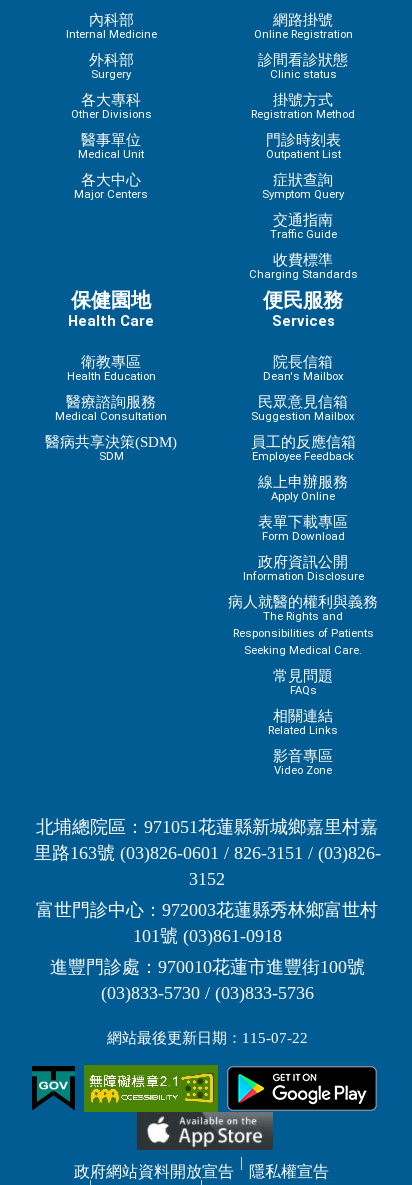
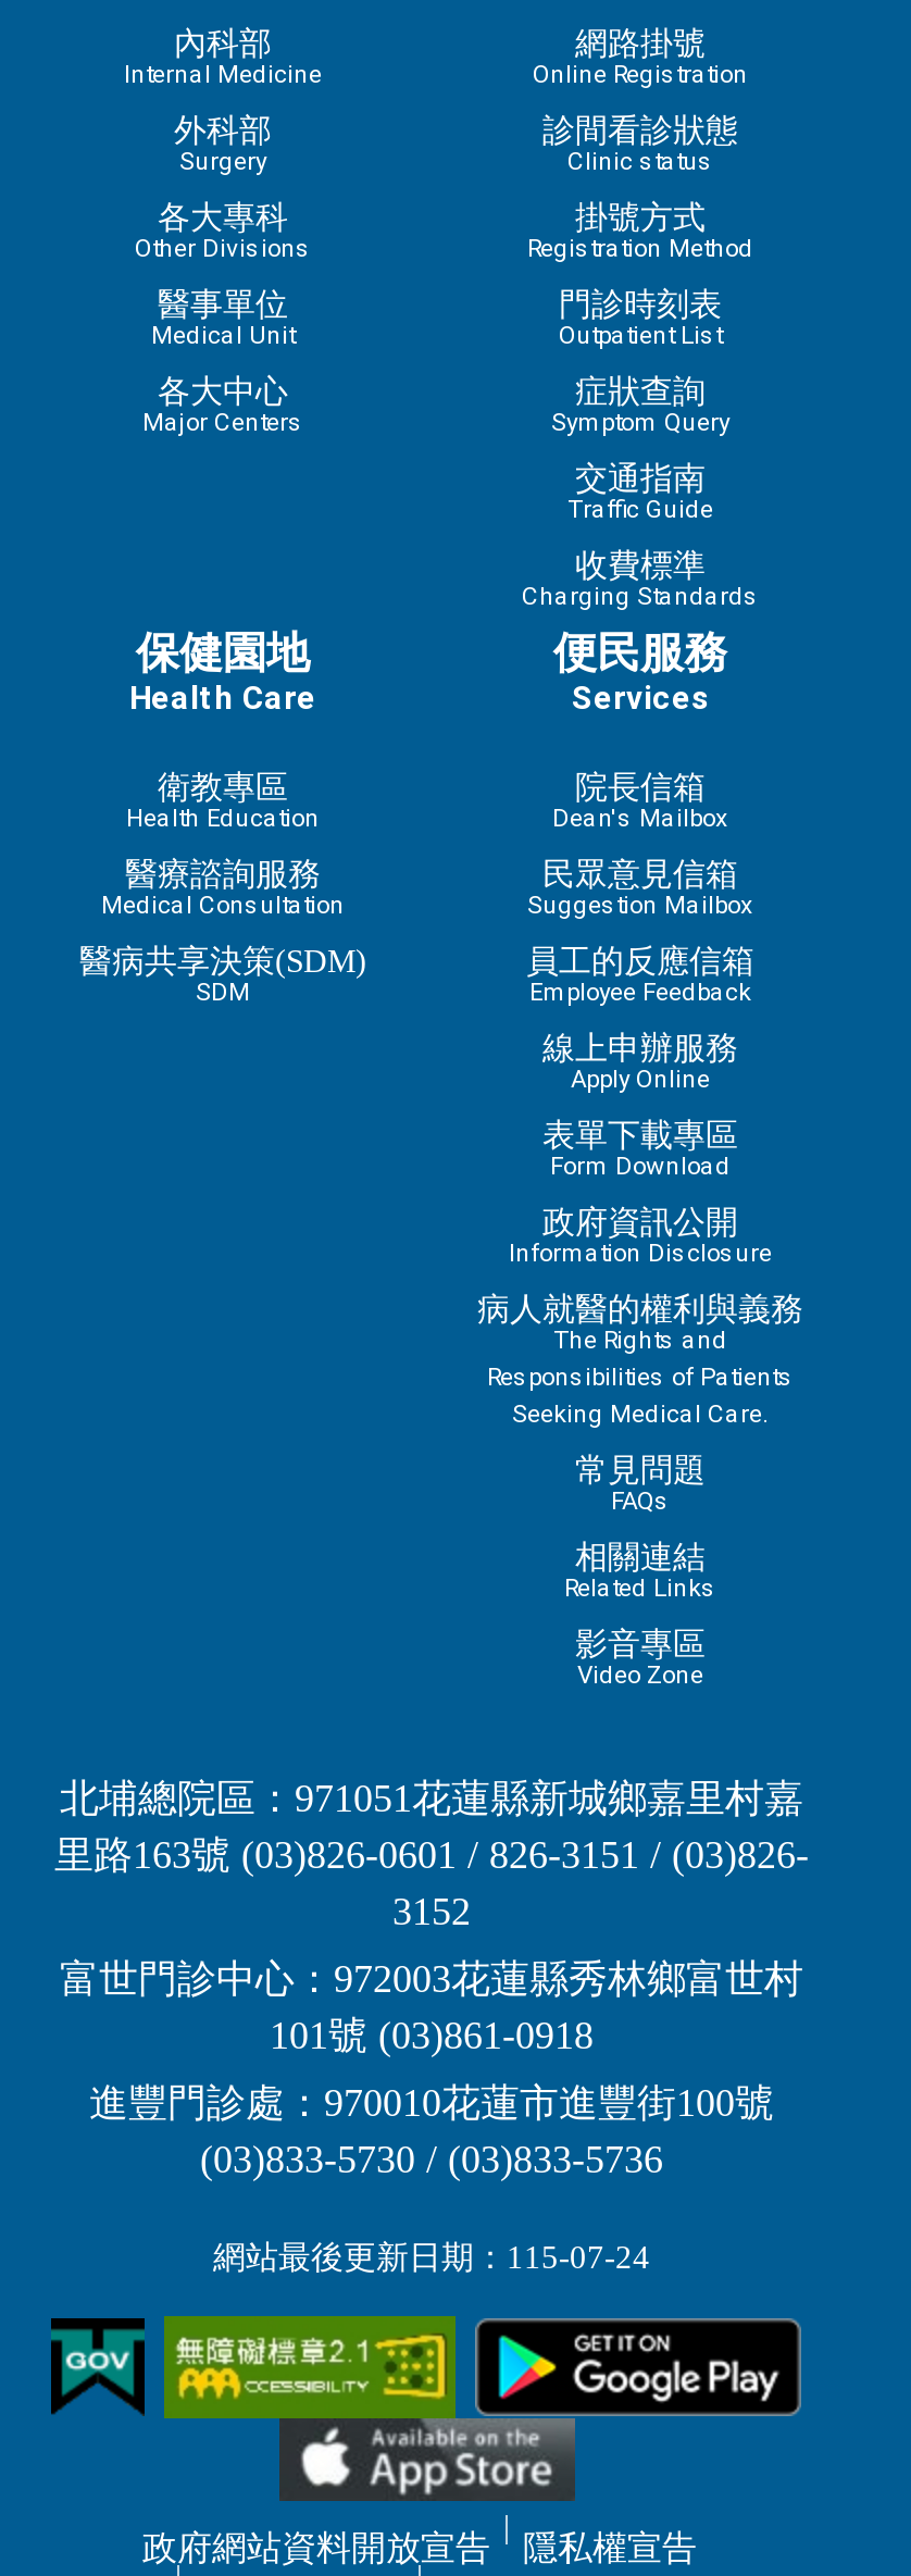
- 網站最後更新日期：115-07-22
+ 網站最後更新日期：115-07-24
